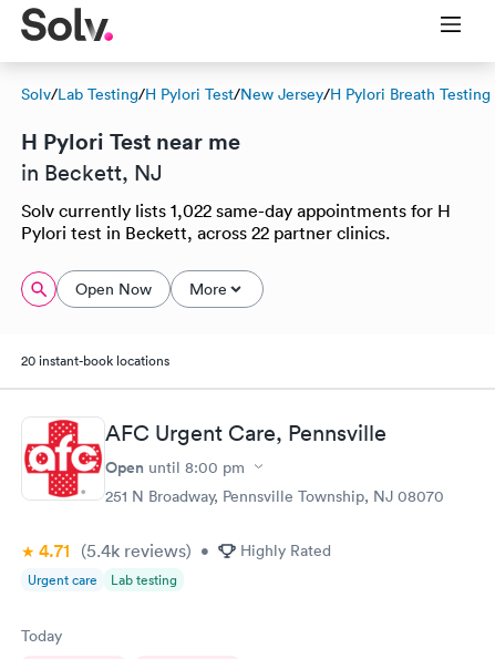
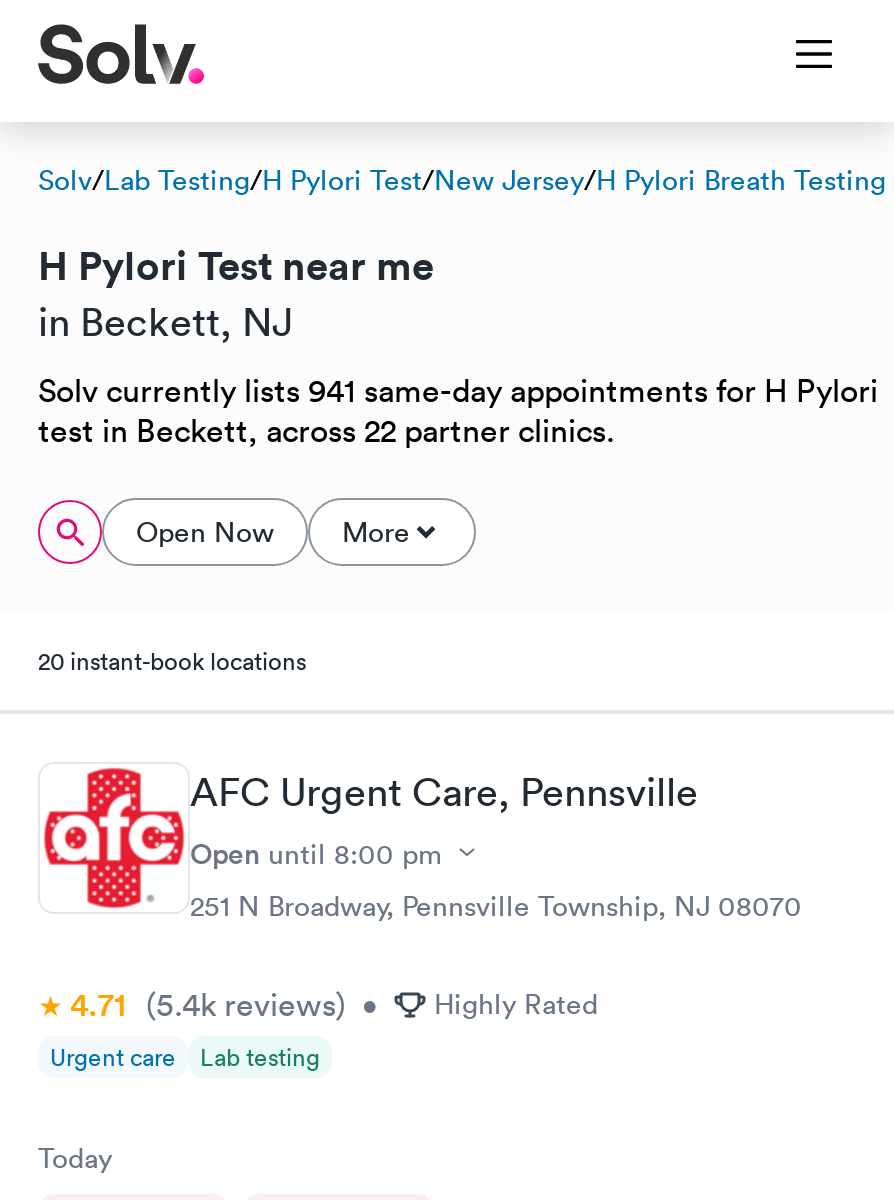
- Solv currently lists 1,022 same-day appointments for H
- Pylori test in Beckett, across 22 partner clinics.
+ Solv currently lists 941 same-day appointments for H Pylori
+ test in Beckett, across 22 partner clinics.
